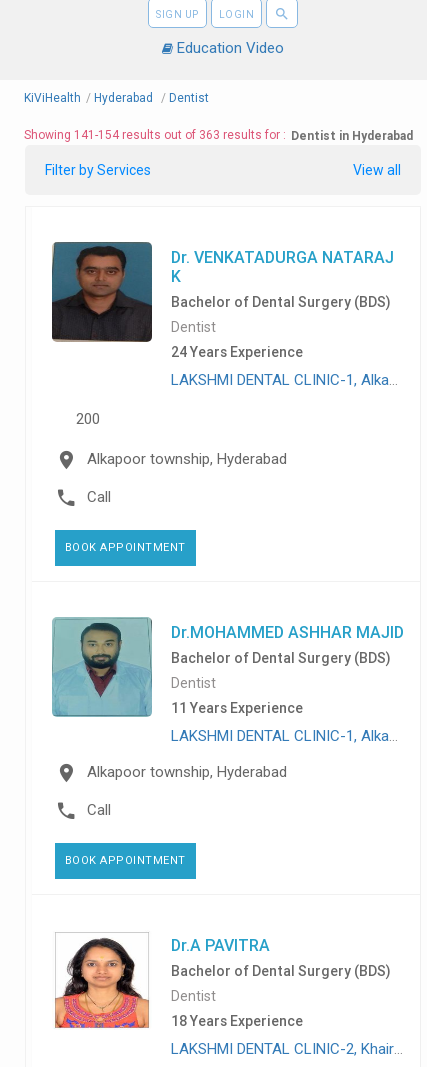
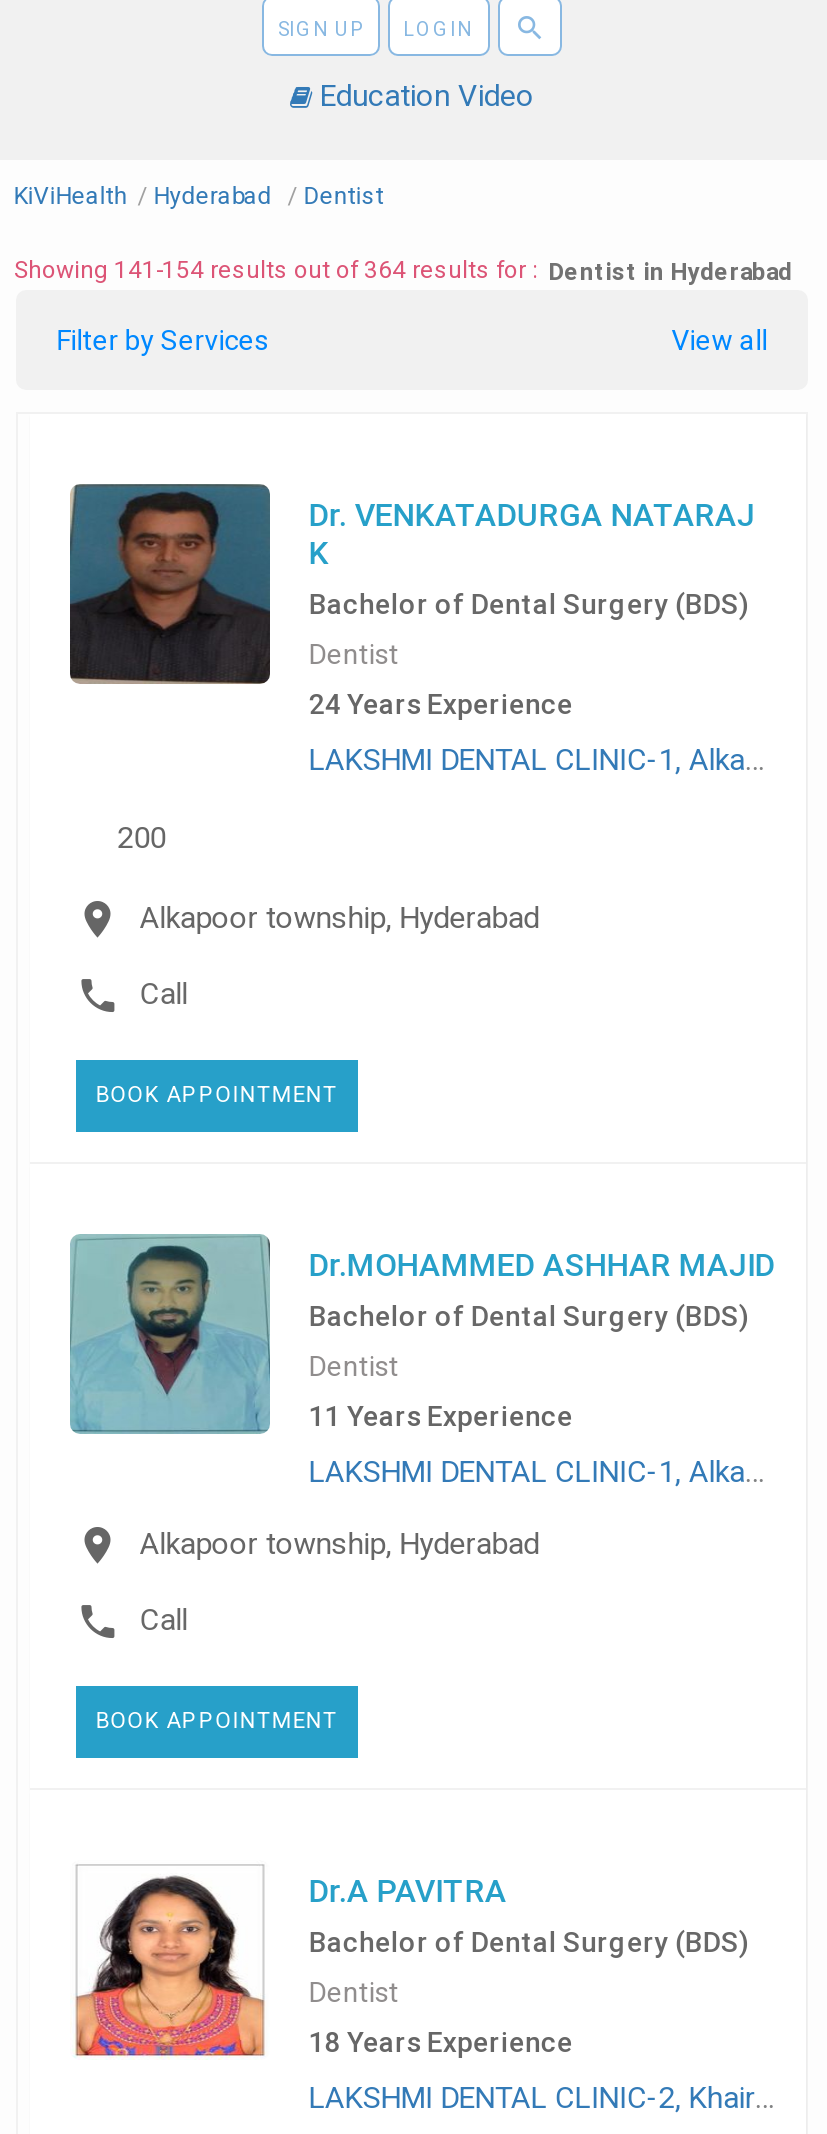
- Showing 141-154 results out of 363 results for : Dentist in Hyderabad
+ Showing 141-154 results out of 364 results for : Dentist in Hyderabad
